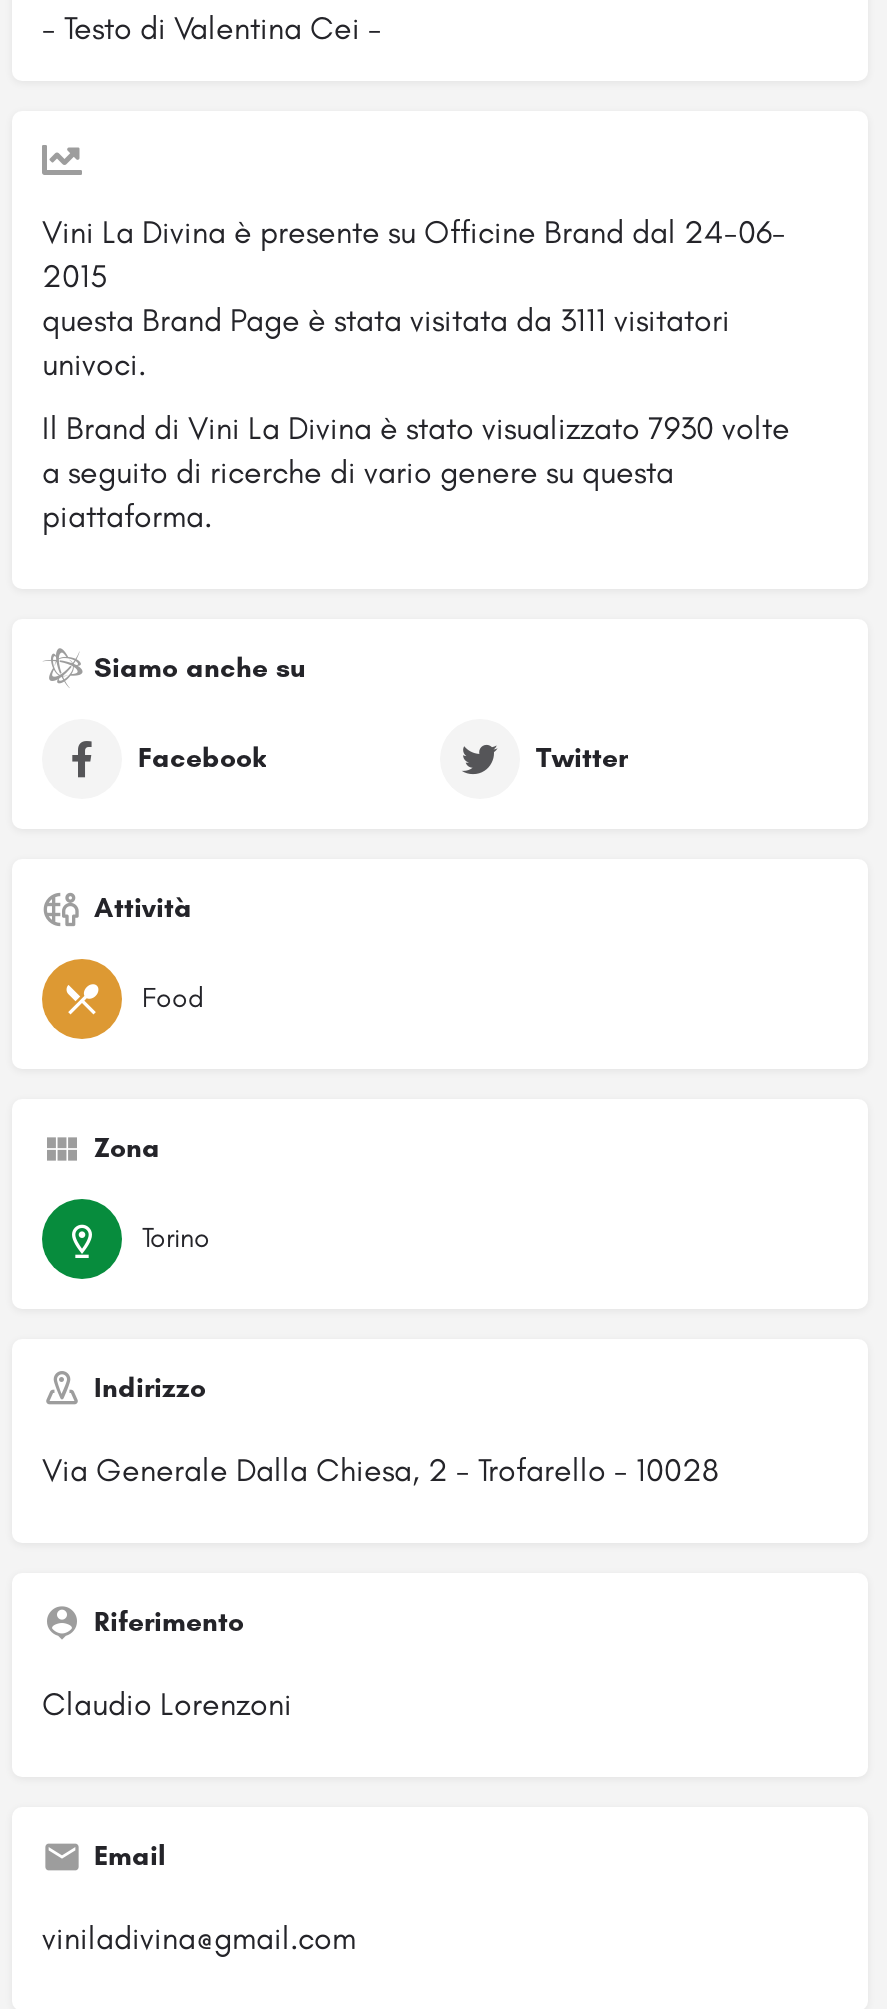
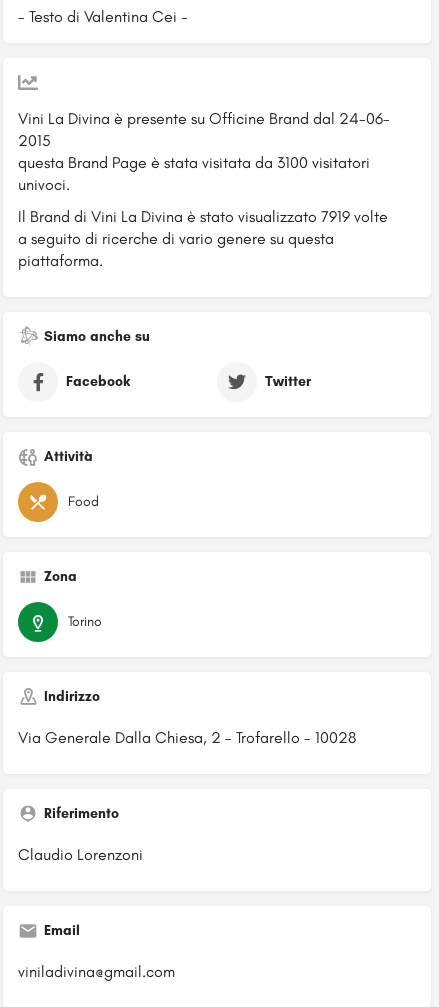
- questa Brand Page è stata visitata da 3111 visitatori
+ questa Brand Page è stata visitata da 3100 visitatori

- Il Brand di Vini La Divina è stato visualizzato 7930 volte
+ Il Brand di Vini La Divina è stato visualizzato 7919 volte
